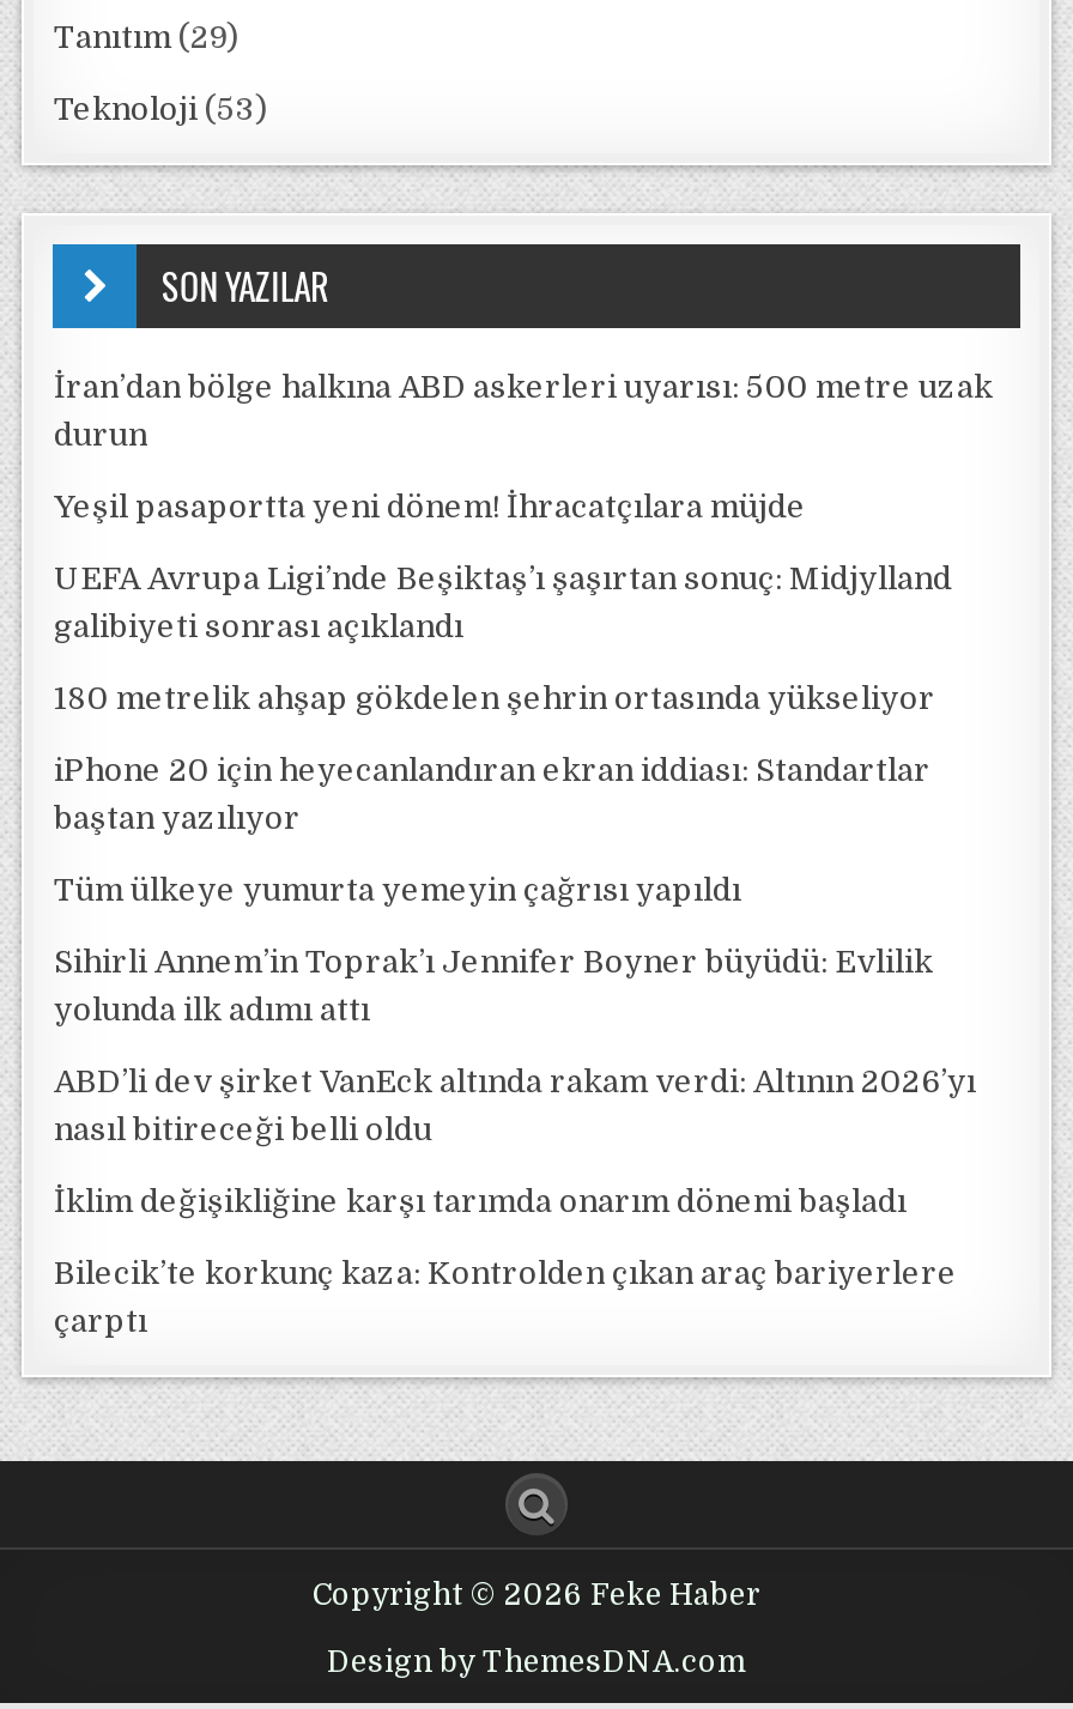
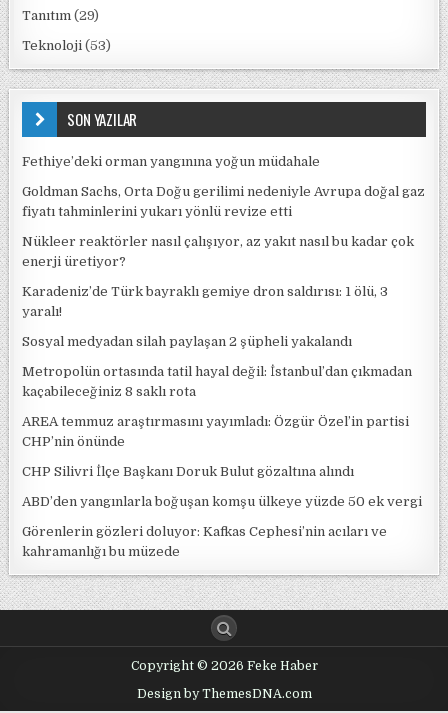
- İran’dan bölge halkına ABD askerleri uyarısı: 500 metre uzak
- durun
+ Fethiye’deki orman yangınına yoğun müdahale

- Yeşil pasaportta yeni dönem! İhracatçılara müjde
+ Goldman Sachs, Orta Doğu gerilimi nedeniyle Avrupa doğal gaz
+ fiyatı tahminlerini yukarı yönlü revize etti

- UEFA Avrupa Ligi’nde Beşiktaş’ı şaşırtan sonuç: Midjylland
- galibiyeti sonrası açıklandı
+ Nükleer reaktörler nasıl çalışıyor, az yakıt nasıl bu kadar çok
+ enerji üretiyor?

- 180 metrelik ahşap gökdelen şehrin ortasında yükseliyor
+ Karadeniz’de Türk bayraklı gemiye dron saldırısı: 1 ölü, 3
+ yaralı!

- iPhone 20 için heyecanlandıran ekran iddiası: Standartlar
- baştan yazılıyor
+ Sosyal medyadan silah paylaşan 2 şüpheli yakalandı

- Tüm ülkeye yumurta yemeyin çağrısı yapıldı
+ Metropolün ortasında tatil hayal değil: İstanbul’dan çıkmadan
+ kaçabileceğiniz 8 saklı rota

- Sihirli Annem’in Toprak’ı Jennifer Boyner büyüdü: Evlilik
- yolunda ilk adımı attı
+ AREA temmuz araştırmasını yayımladı: Özgür Özel’in partisi
+ CHP’nin önünde

- ABD’li dev şirket VanEck altında rakam verdi: Altının 2026’yı
- nasıl bitireceği belli oldu
+ CHP Silivri İlçe Başkanı Doruk Bulut gözaltına alındı

- İklim değişikliğine karşı tarımda onarım dönemi başladı
+ ABD’den yangınlarla boğuşan komşu ülkeye yüzde 50 ek vergi

- Bilecik’te korkunç kaza: Kontrolden çıkan araç bariyerlere
- çarptı
+ Görenlerin gözleri doluyor: Kafkas Cephesi’nin acıları ve
+ kahramanlığı bu müzede
